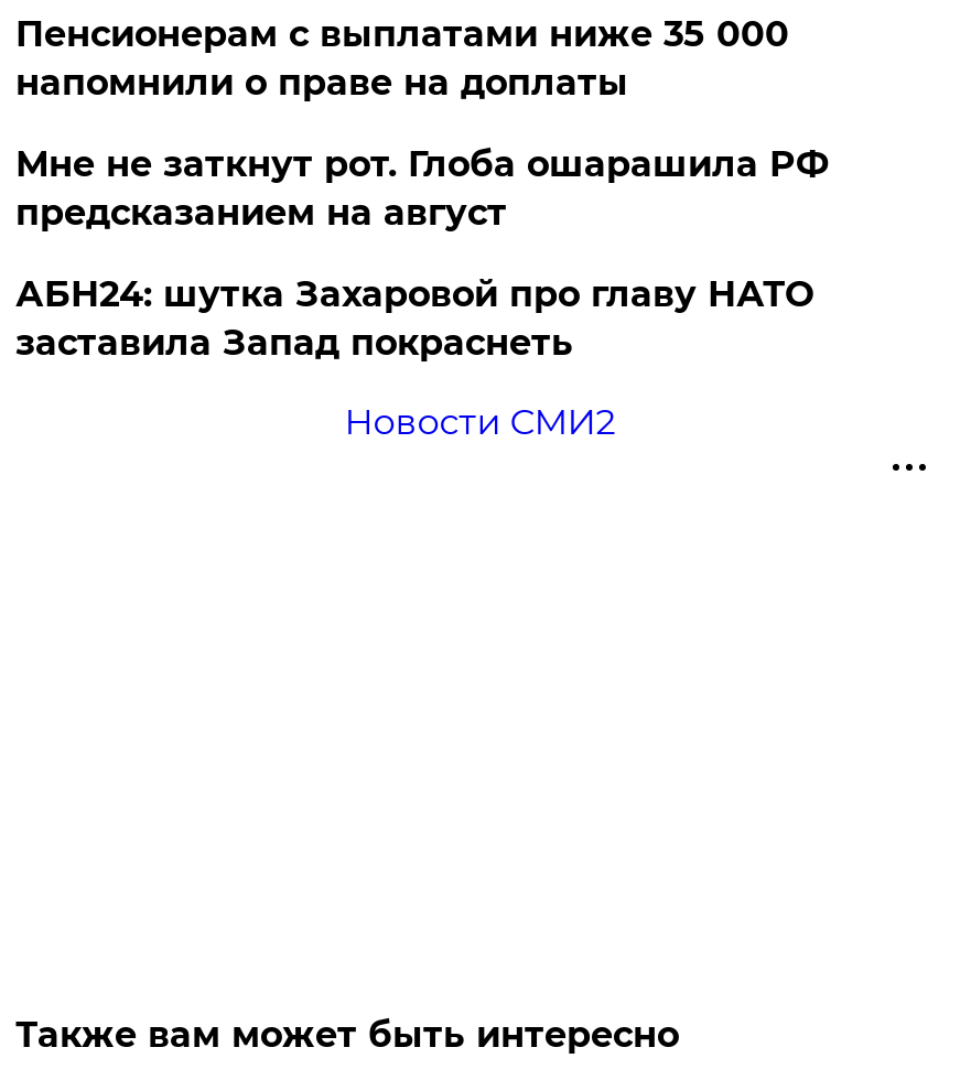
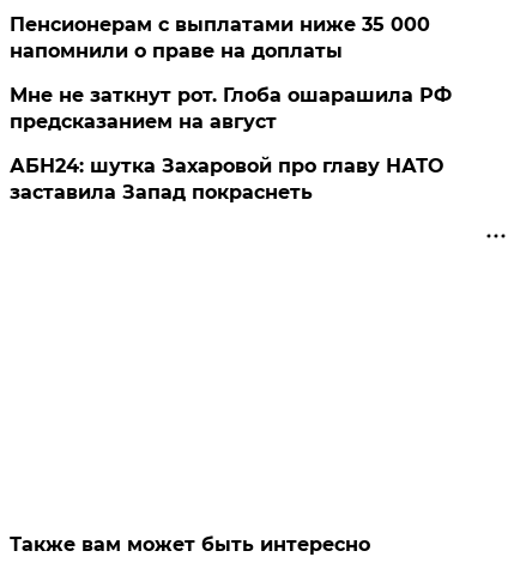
- Новости СМИ2
